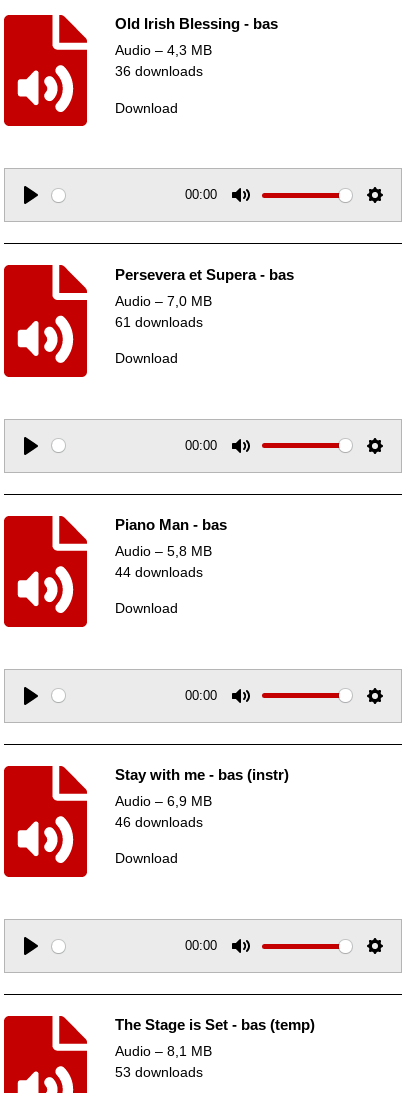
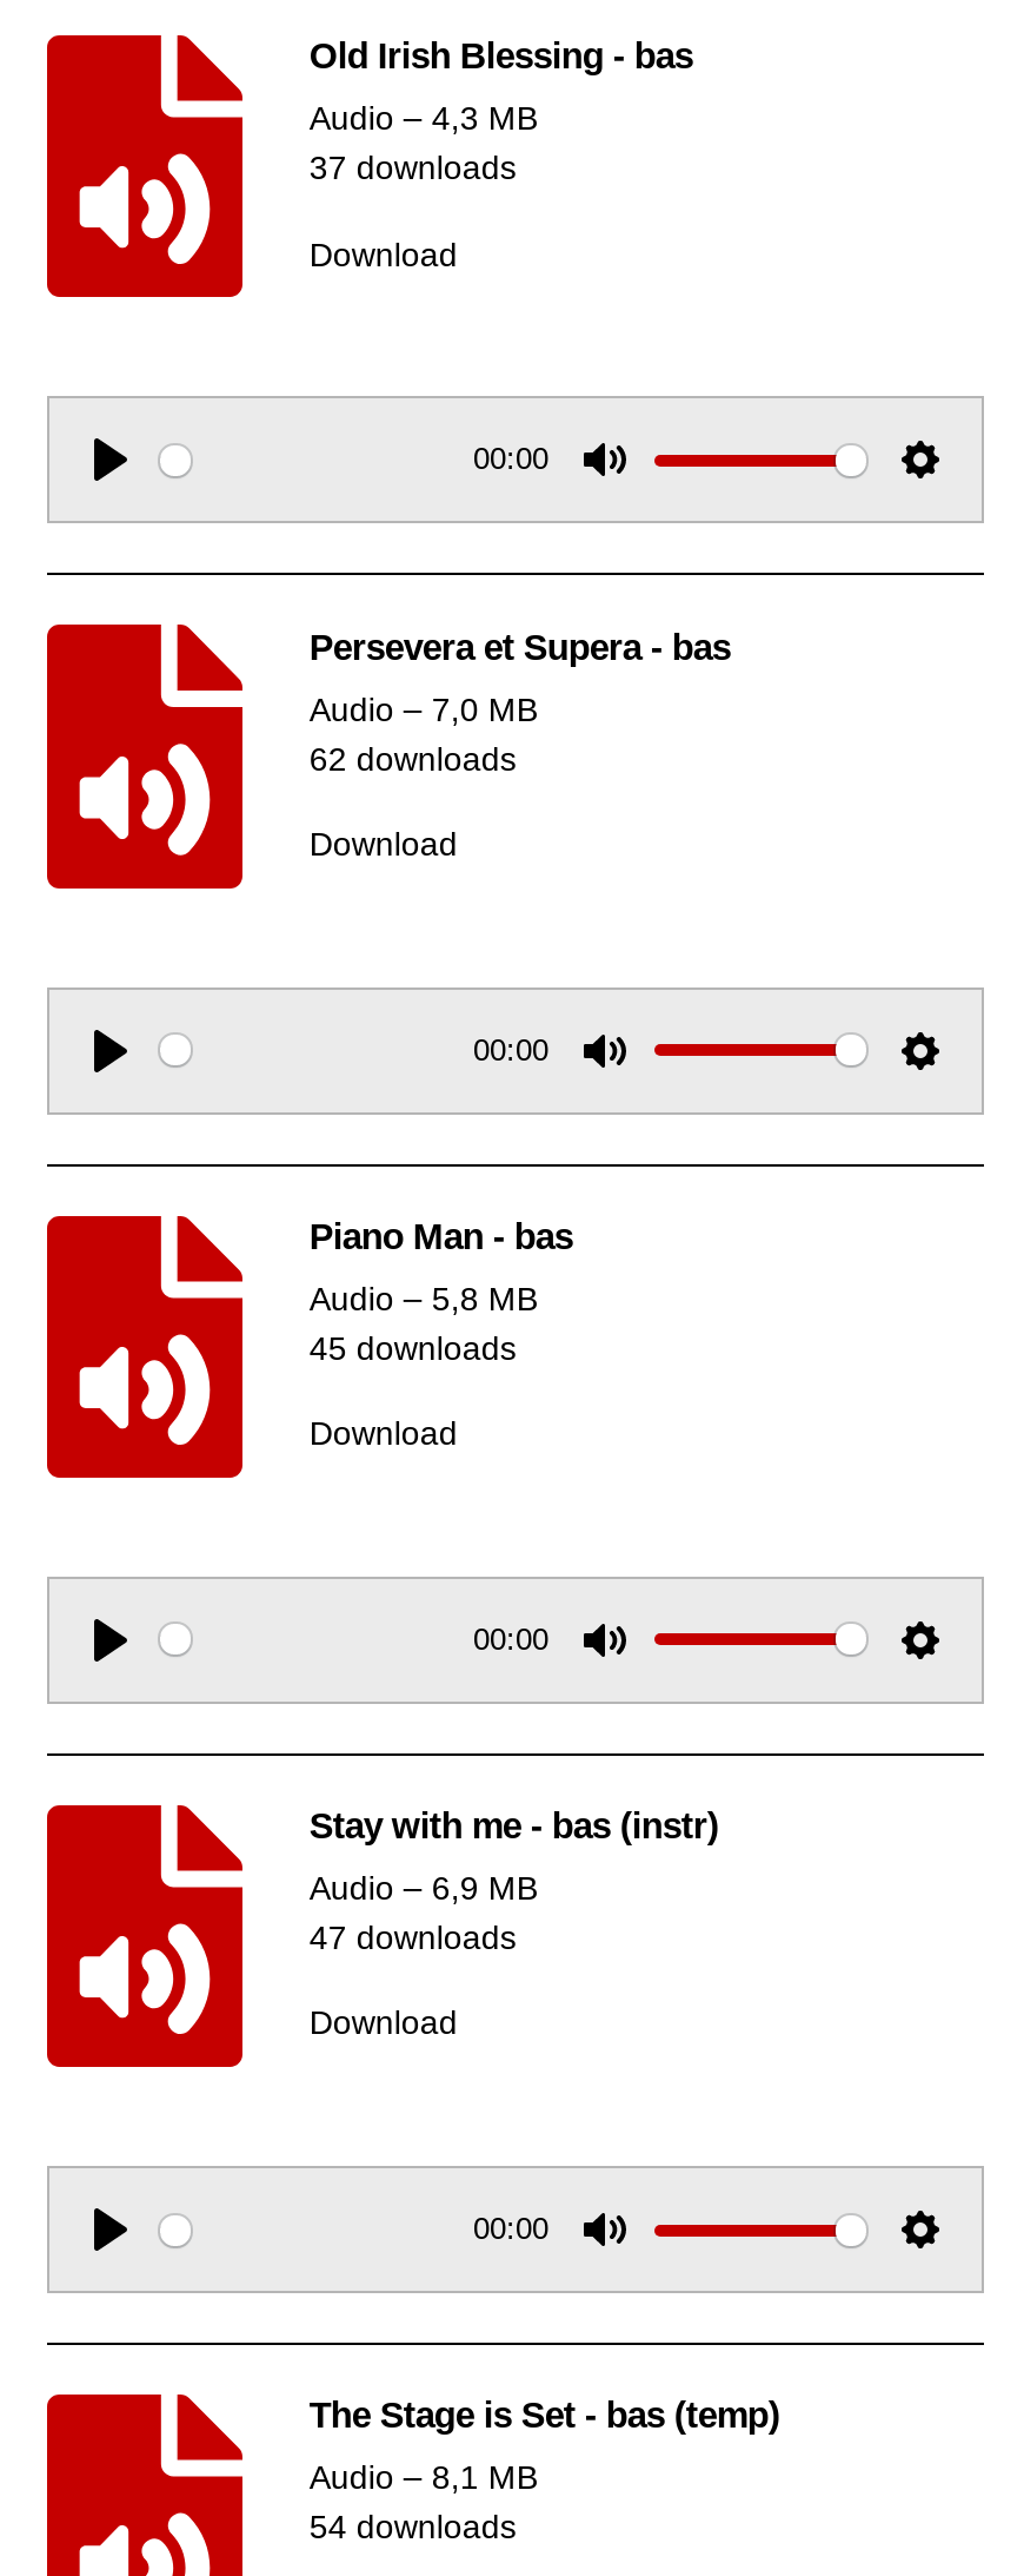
- 36 downloads
+ 37 downloads

- 61 downloads
+ 62 downloads

- 44 downloads
+ 45 downloads

- 46 downloads
+ 47 downloads

- 53 downloads
+ 54 downloads
